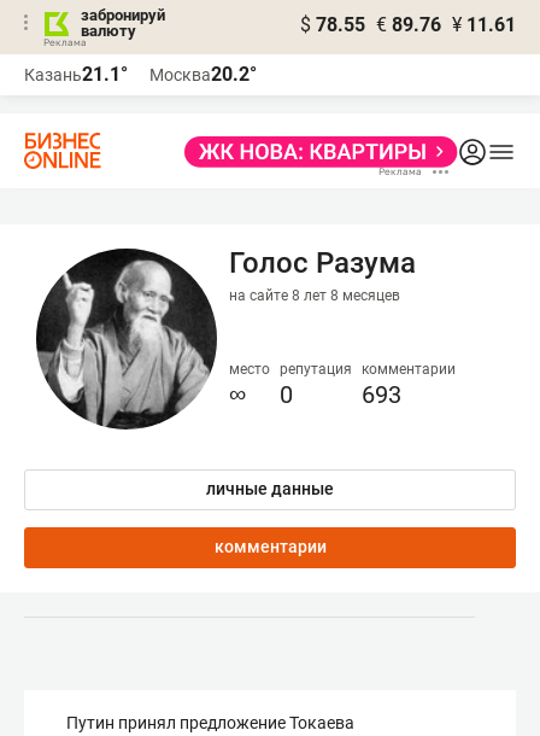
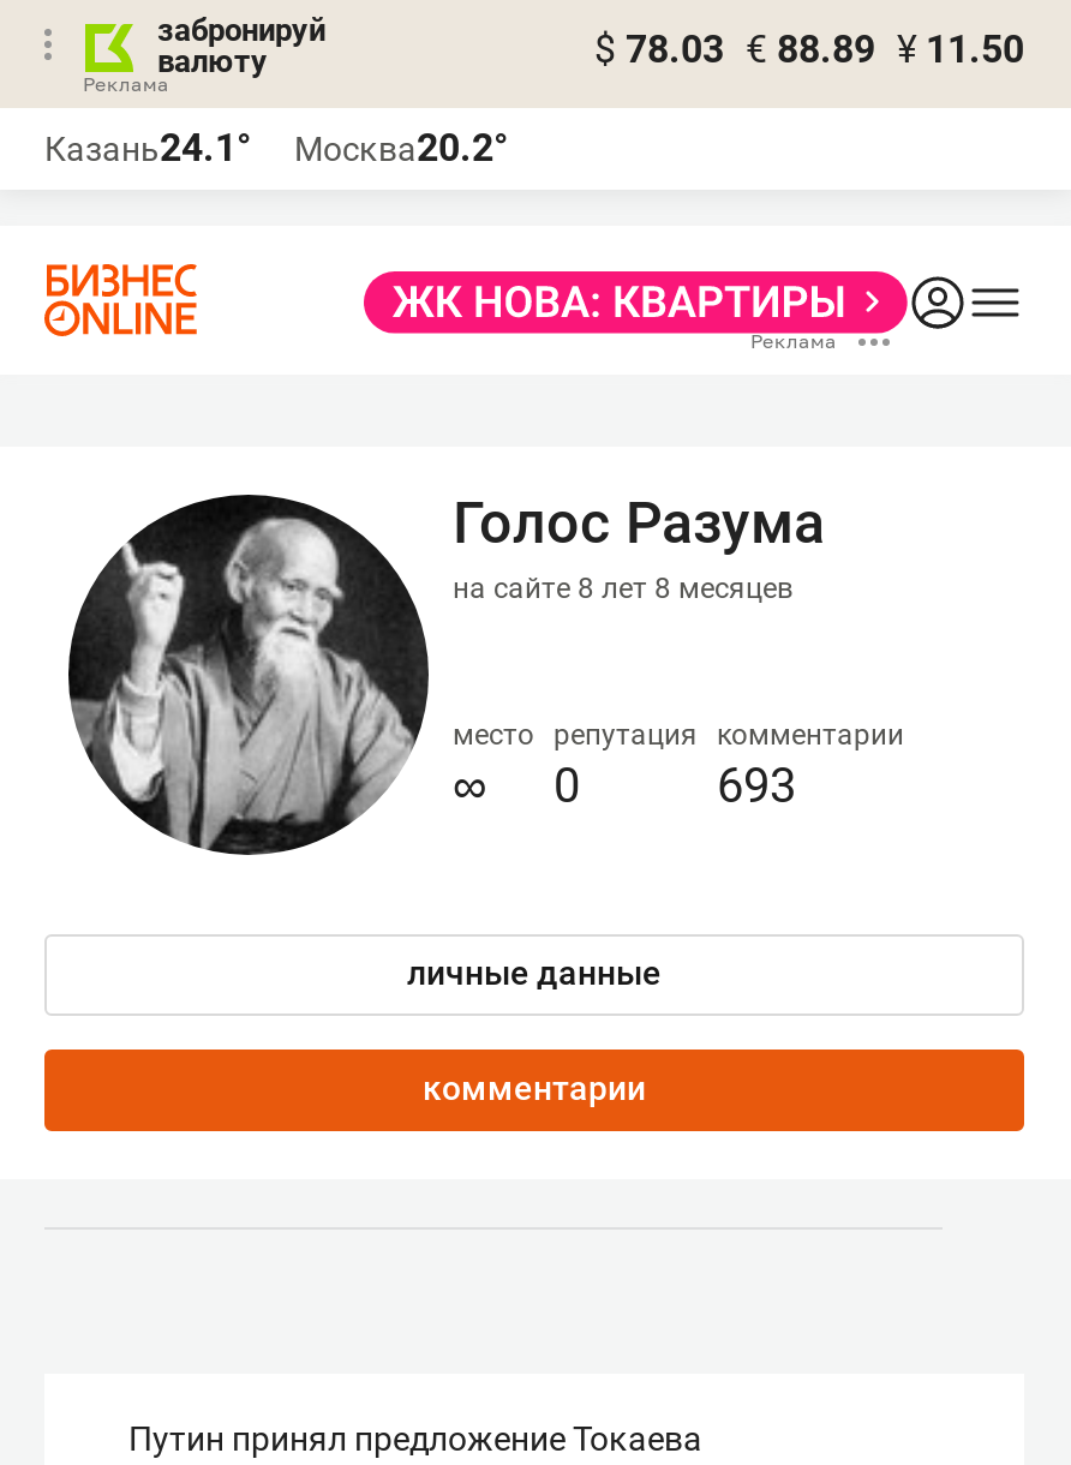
- $ 78.55 € 89.76 ¥ 11.61
+ $ 78.03 € 88.89 ¥ 11.50

- Казань21.1° Москва20.2°
+ Казань24.1° Москва20.2°
